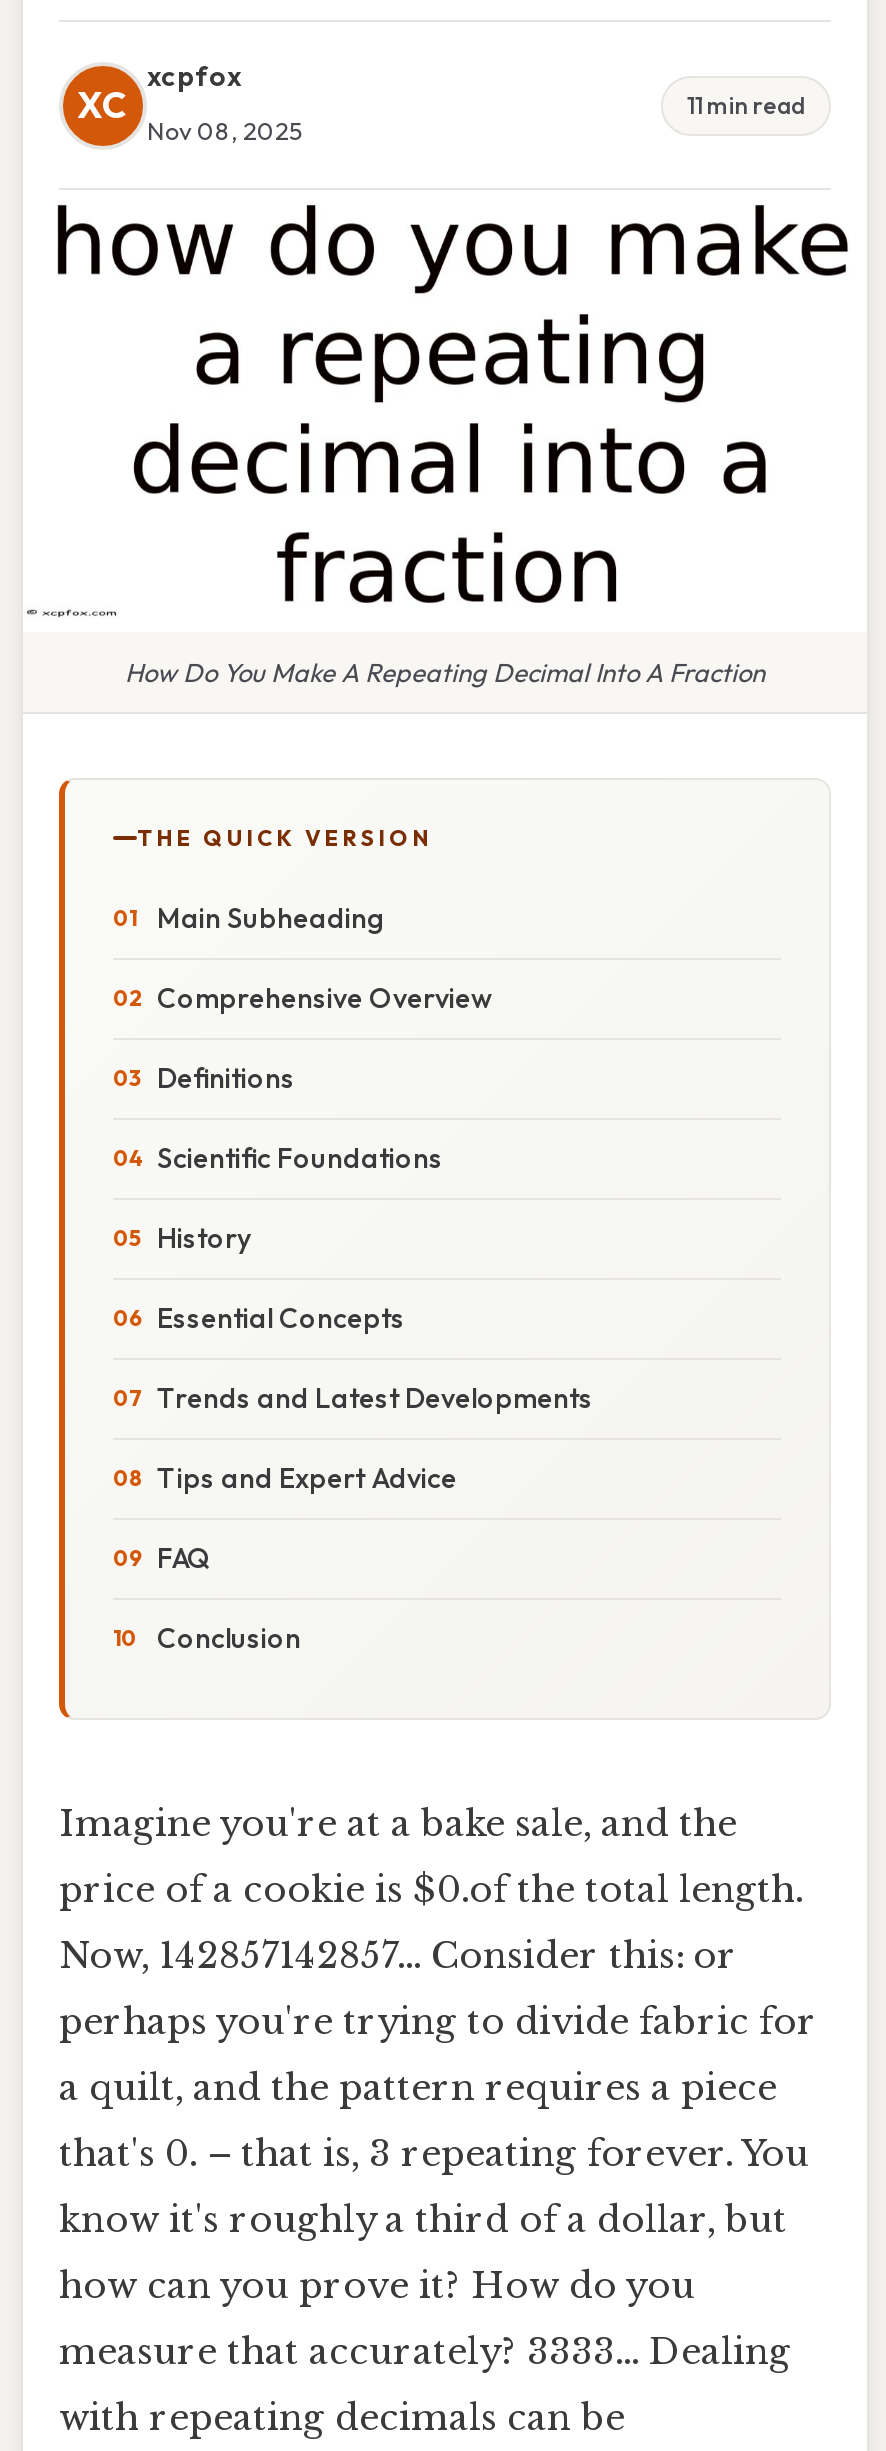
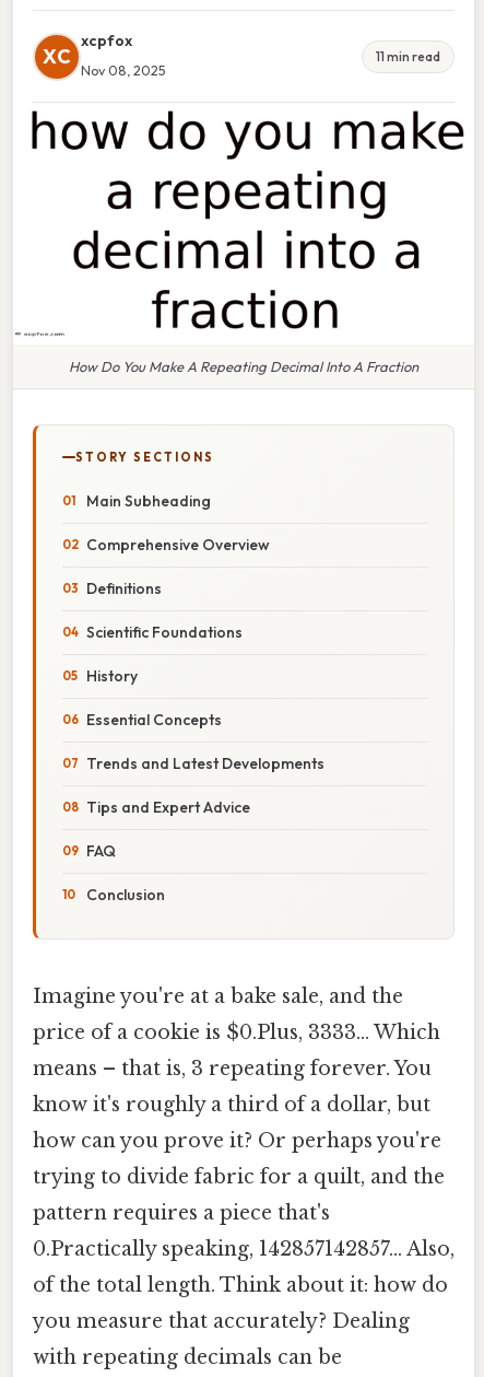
- THE QUICK VERSION
+ STORY SECTIONS

- price of a cookie is $0.of the total length.
- Now, 142857142857... Consider this: or
- perhaps you're trying to divide fabric for
- a quilt, and the pattern requires a piece
- that's 0. – that is, 3 repeating forever. You
+ price of a cookie is $0.Plus, 3333... Which
+ means – that is, 3 repeating forever. You

moved up: know it's roughly a third of a dollar, but

- how can you prove it? How do you
- measure that accurately? 3333... Dealing
+ how can you prove it? Or perhaps you're
+ trying to divide fabric for a quilt, and the
+ pattern requires a piece that's
+ 0.Practically speaking, 142857142857... Also,
+ of the total length. Think about it: how do
+ you measure that accurately? Dealing
